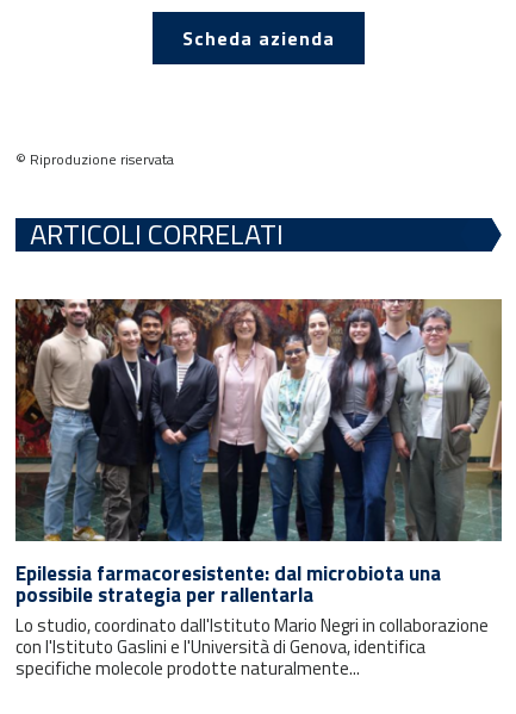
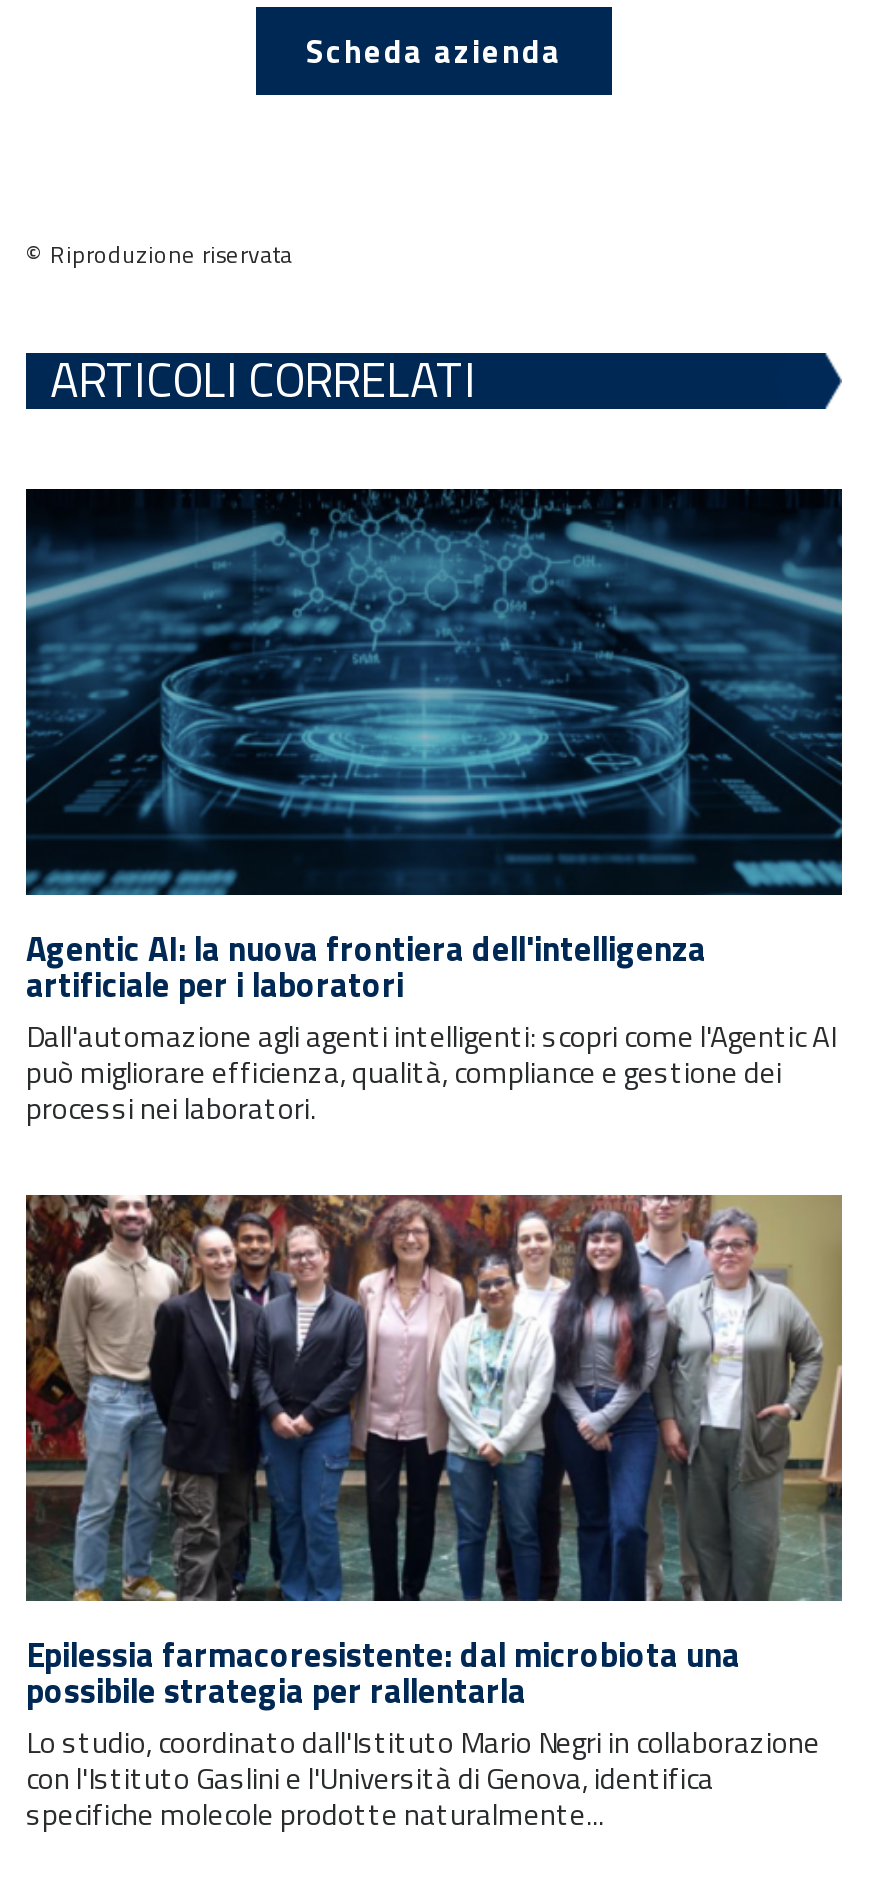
+ [image]
+ Agentic AI: la nuova frontiera dell'intelligenza
+ artificiale per i laboratori
+ Dall'automazione agli agenti intelligenti: scopri come l'Agentic AI
+ può migliorare efficienza, qualità, compliance e gestione dei
+ processi nei laboratori.
